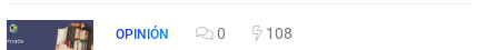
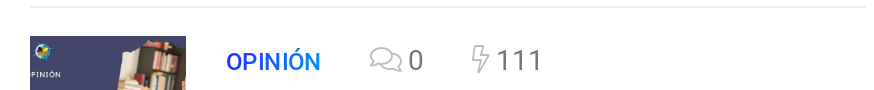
- 108
+ 111
